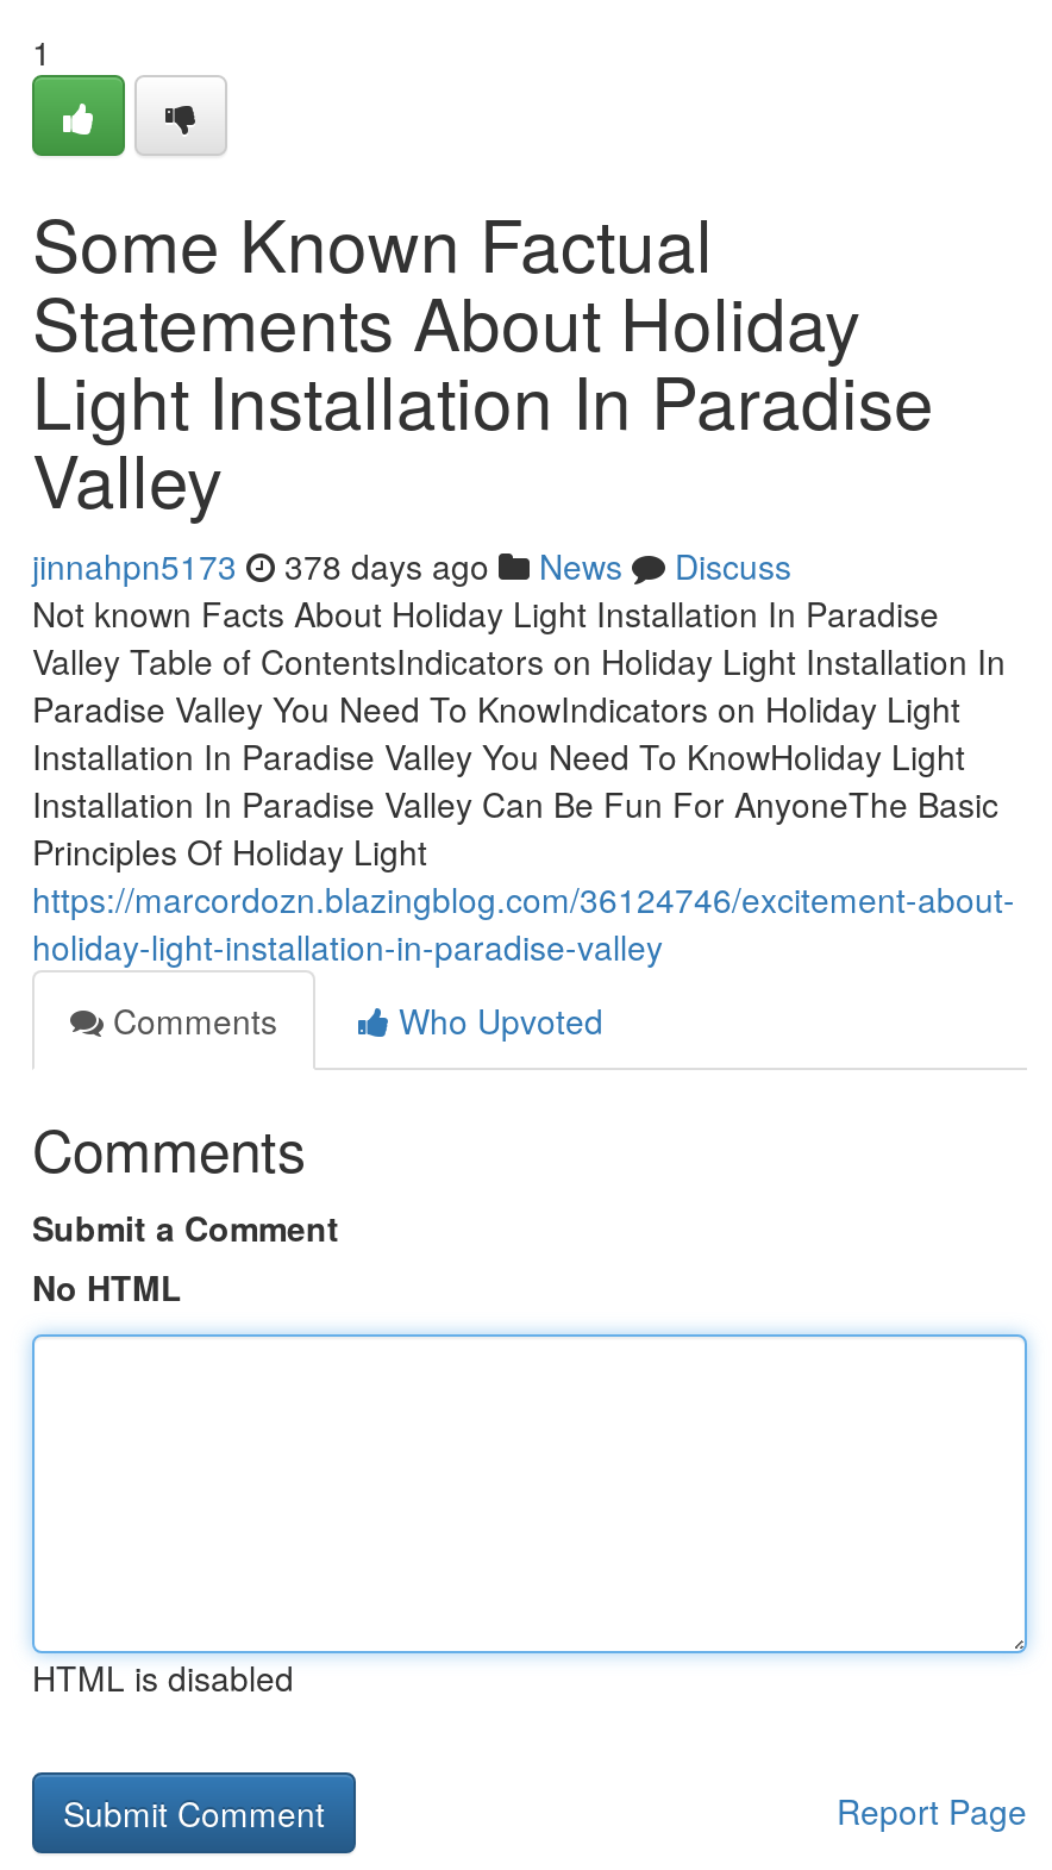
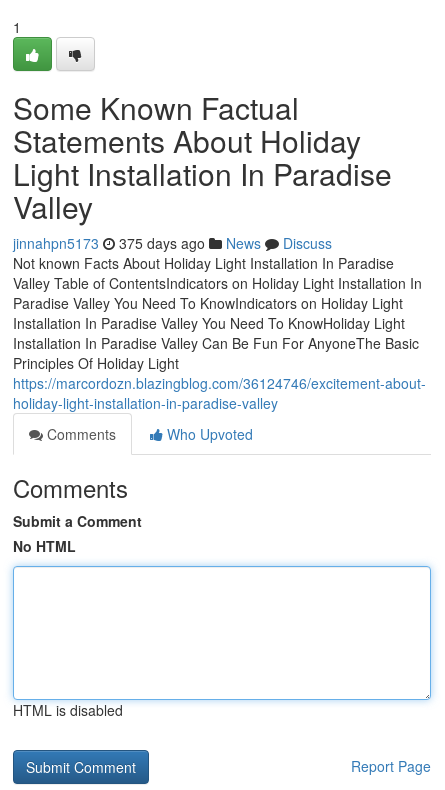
- jinnahpn5173 378 days ago News Discuss
+ jinnahpn5173 375 days ago News Discuss
